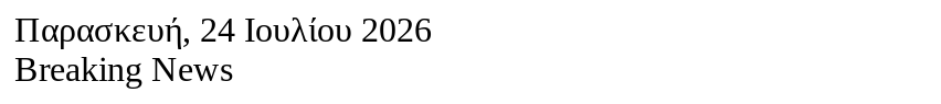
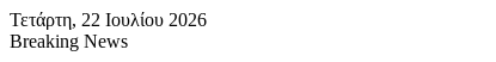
- Παρασκευή, 24 Ιουλίου 2026
+ Τετάρτη, 22 Ιουλίου 2026
